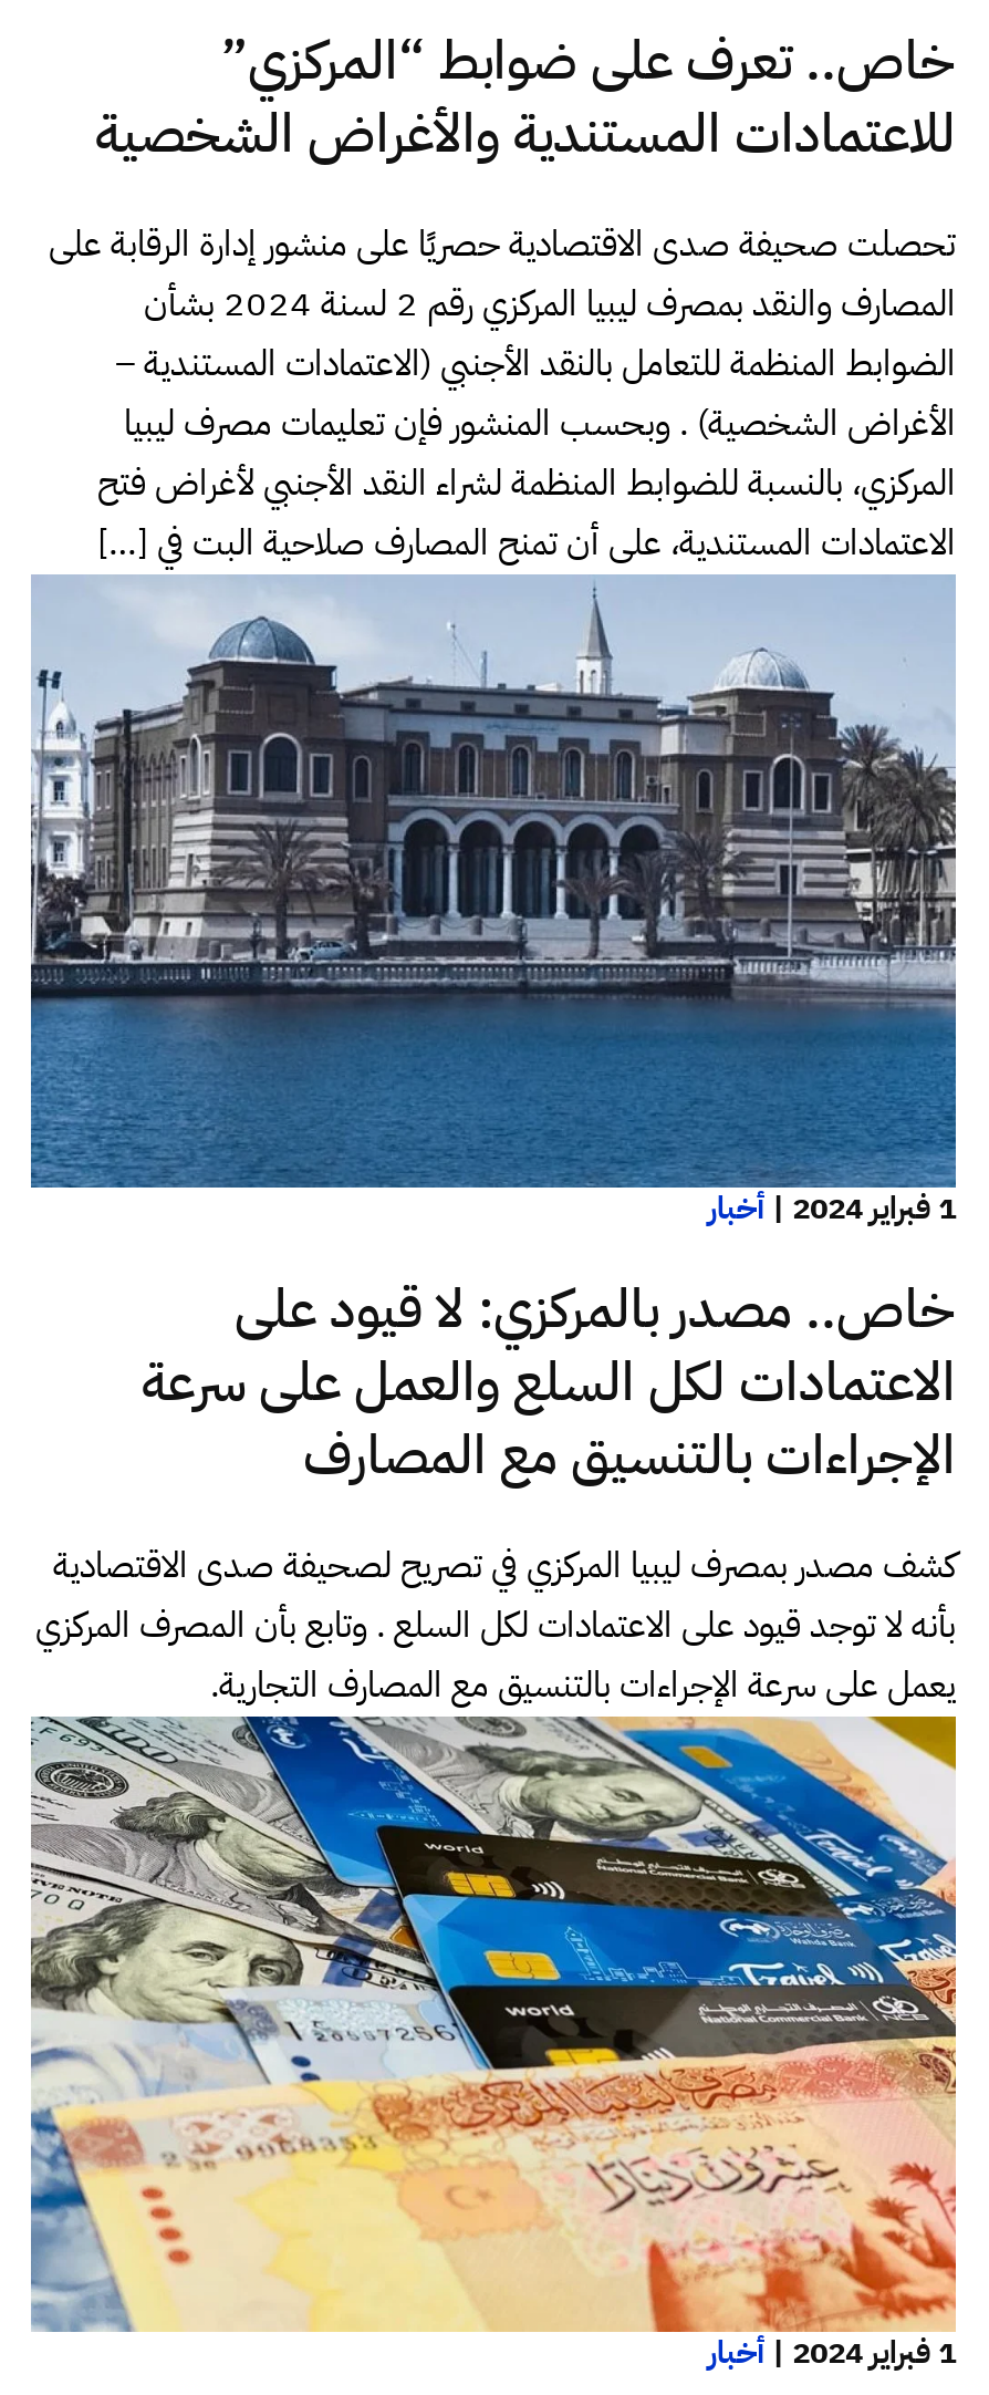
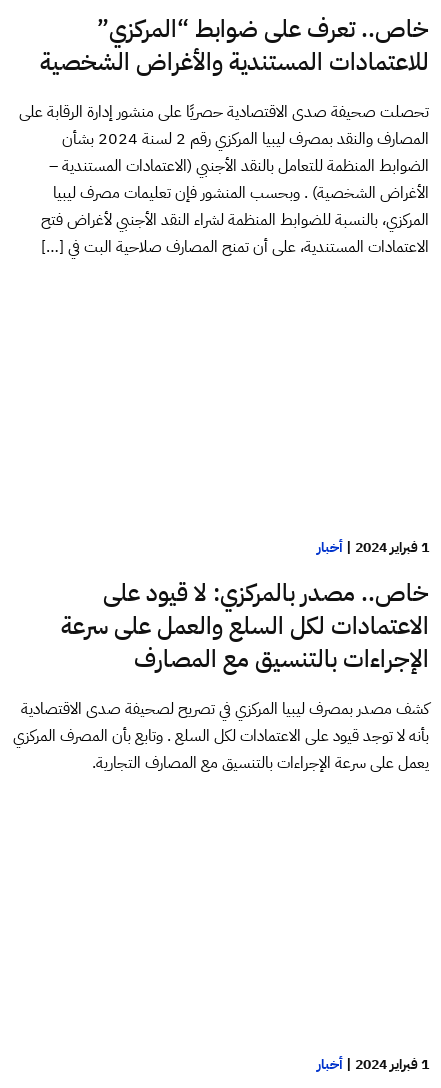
- [image]

- [image]
